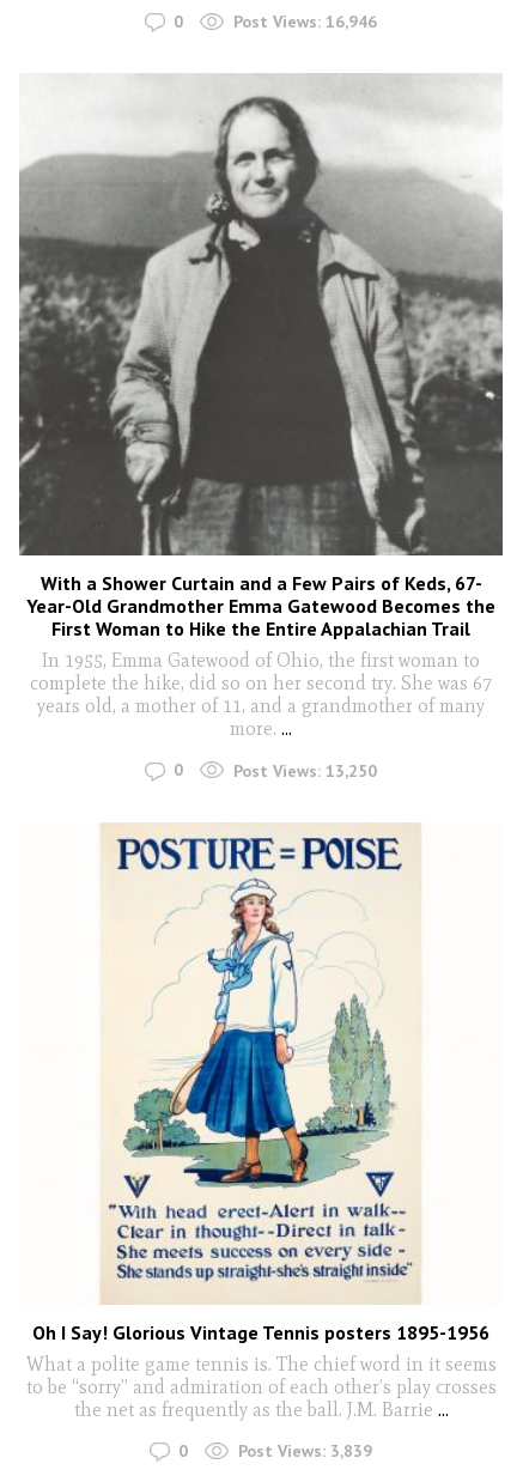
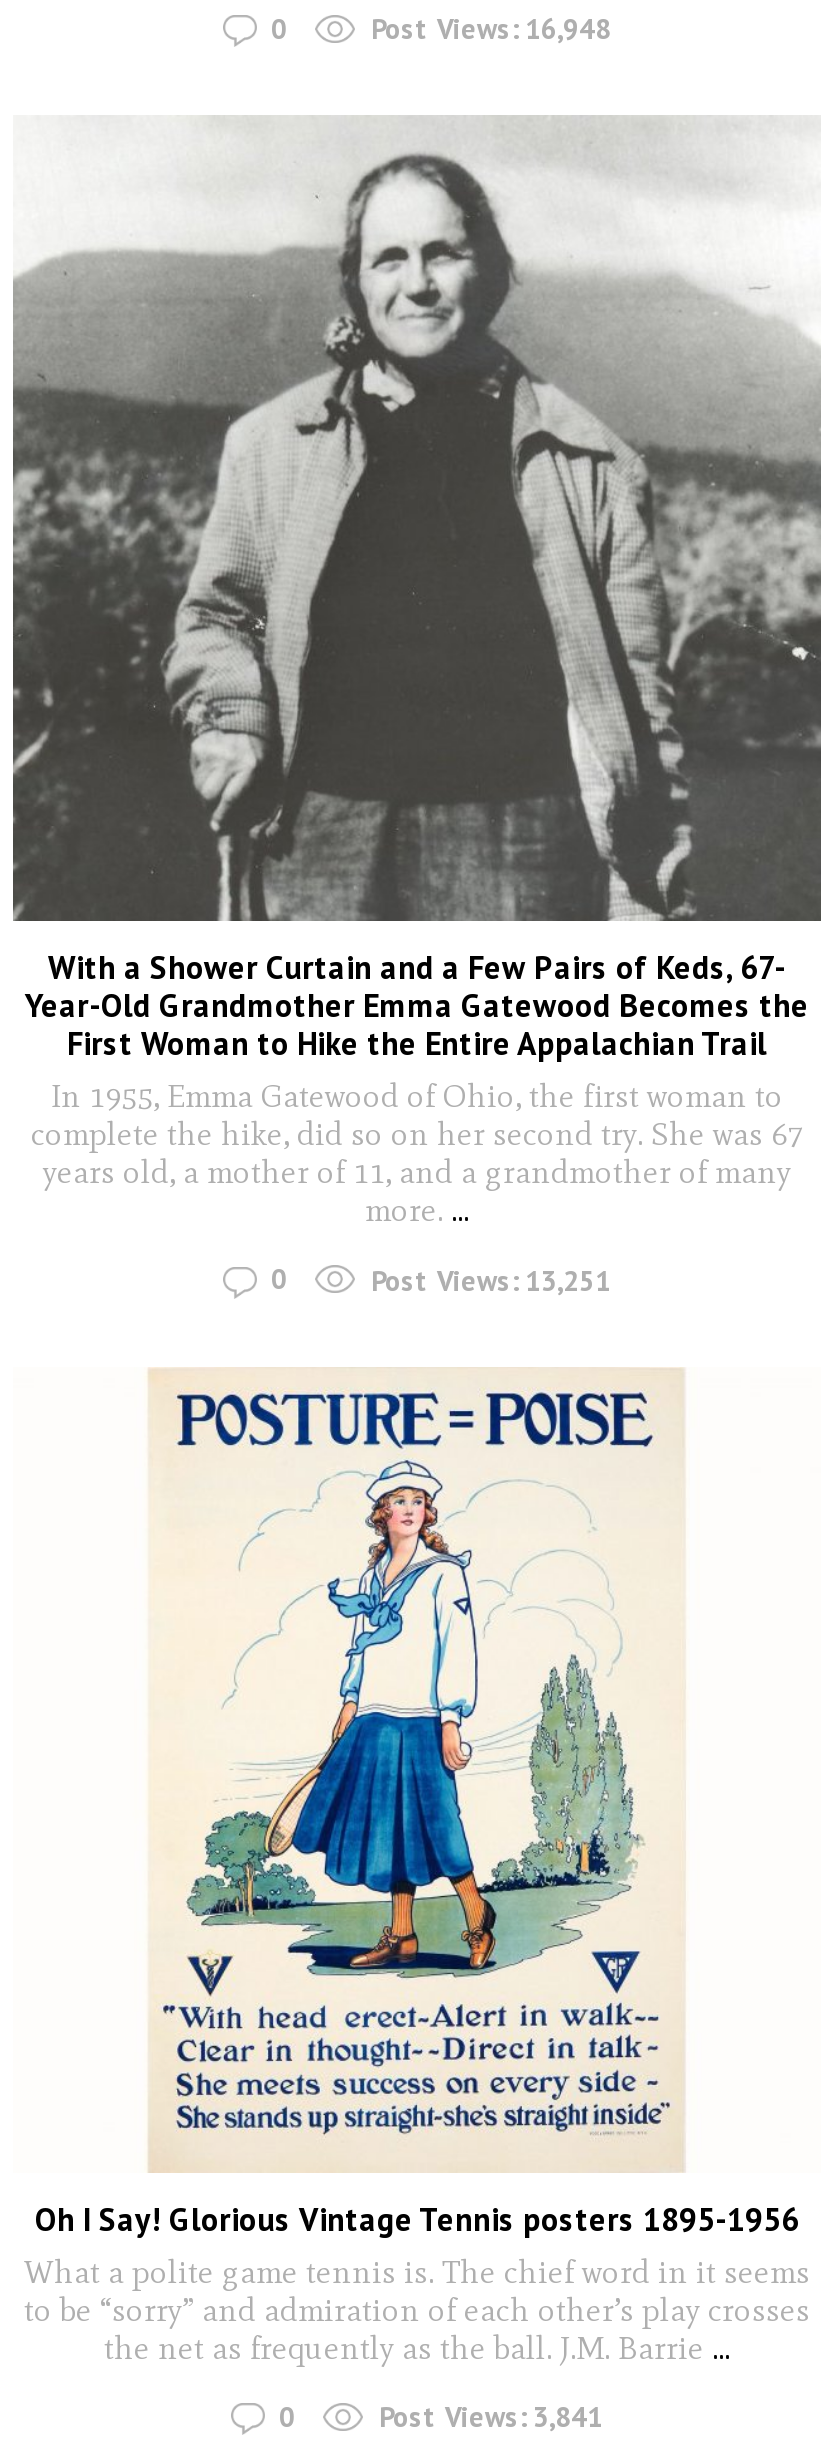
- Post Views: 16,946
+ Post Views: 16,948

- Post Views: 13,250
+ Post Views: 13,251

- Post Views: 3,839
+ Post Views: 3,841
